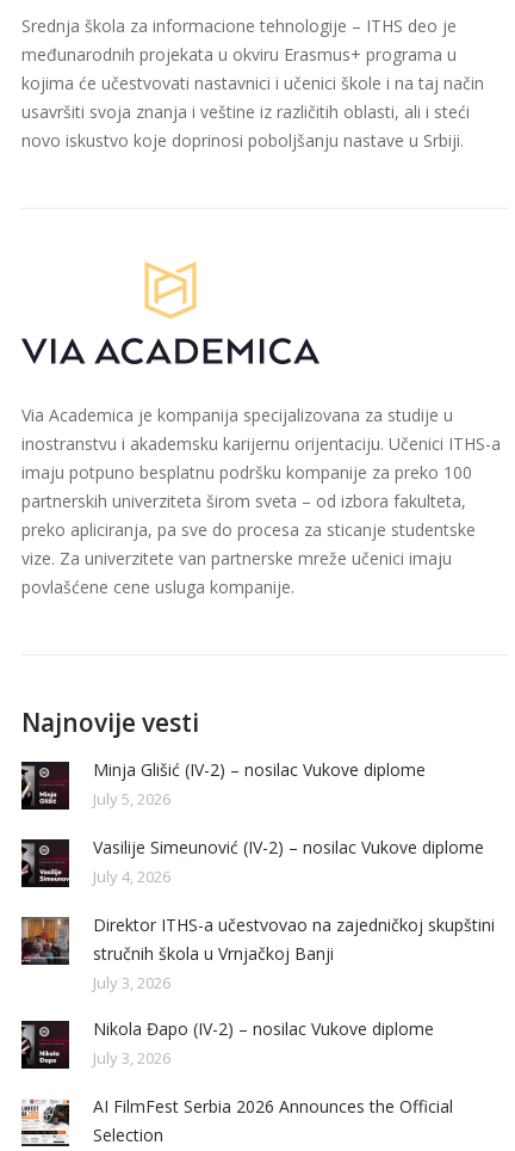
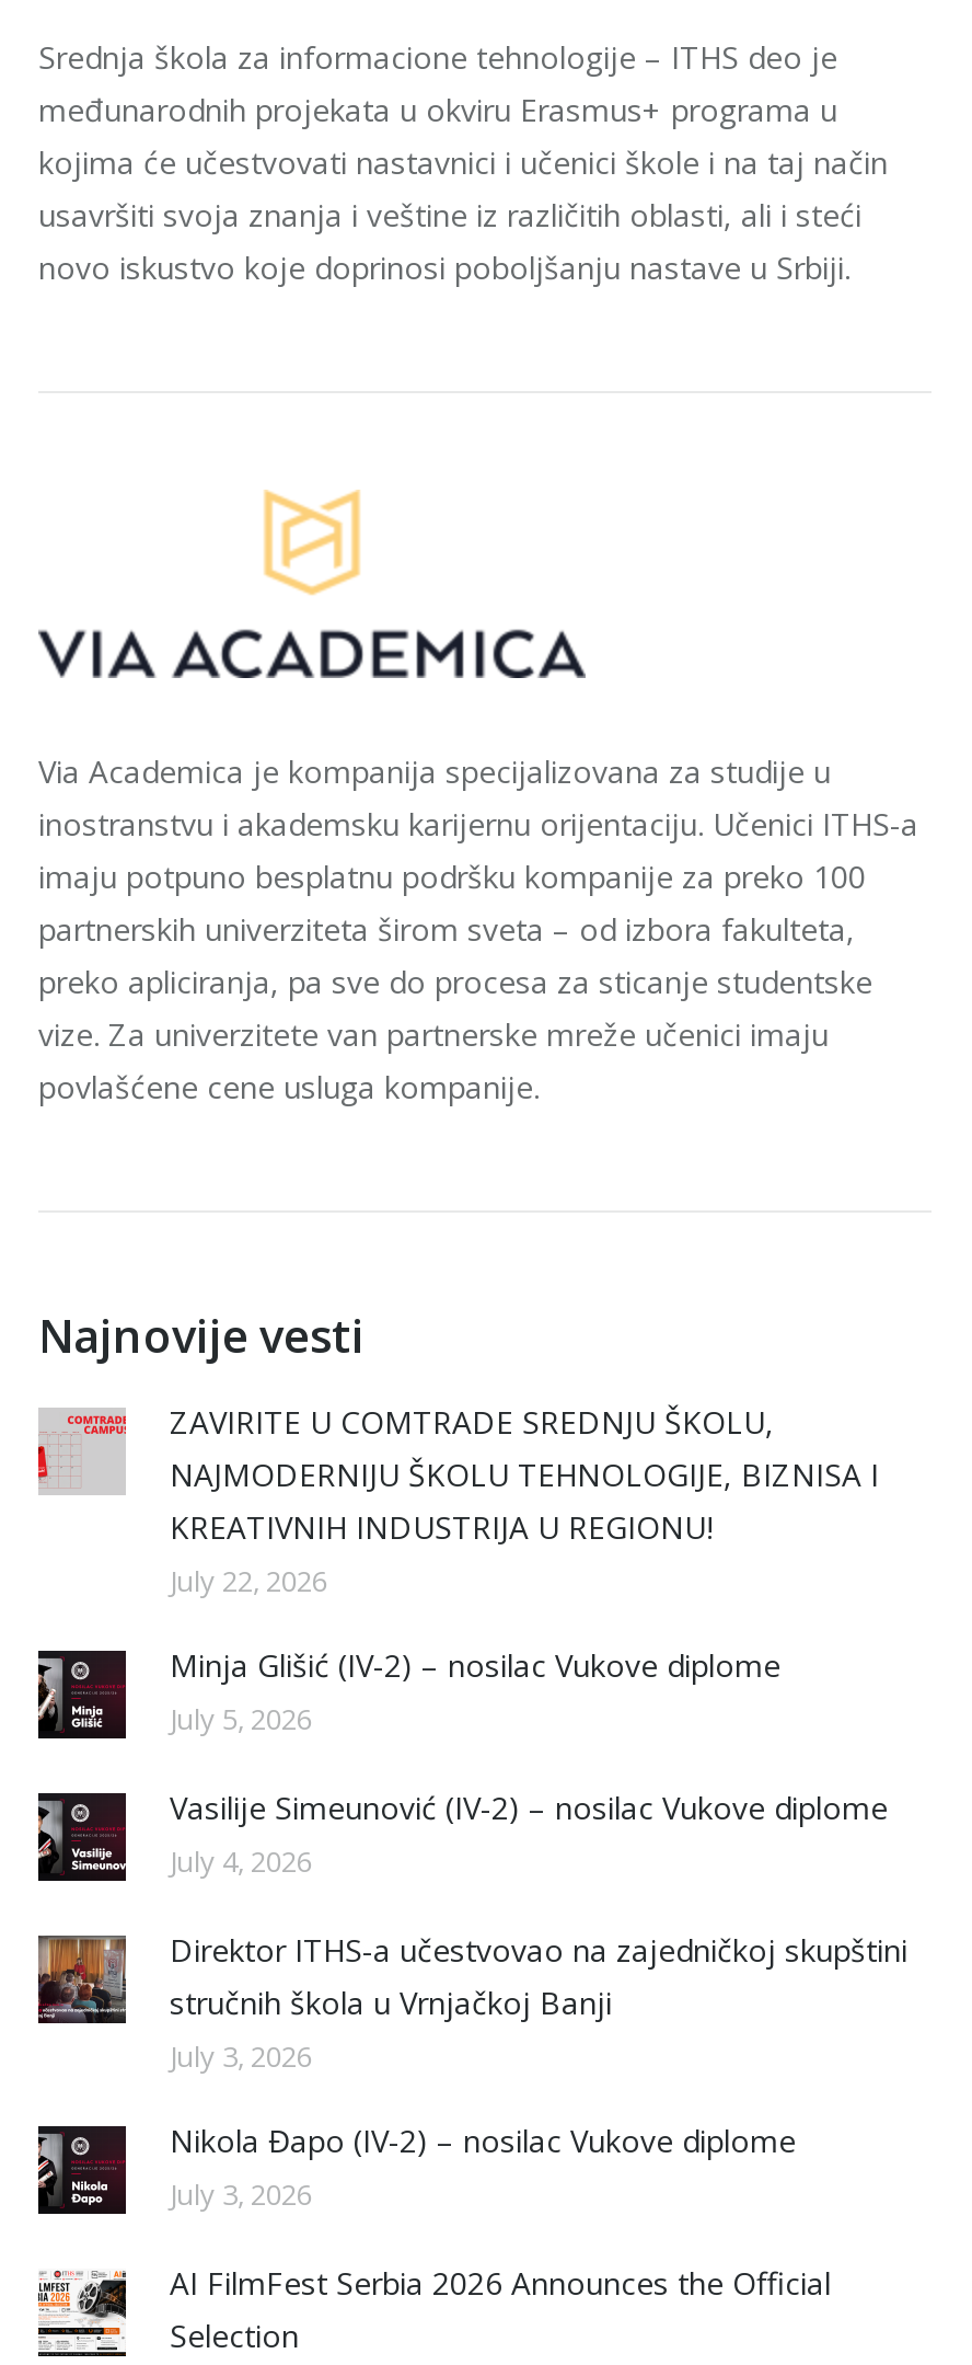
+ [image]
+ ZAVIRITE U COMTRADE SREDNJU ŠKOLU,
+ NAJMODERNIJU ŠKOLU TEHNOLOGIJE, BIZNISA I
+ KREATIVNIH INDUSTRIJA U REGIONU!
+ July 22, 2026
